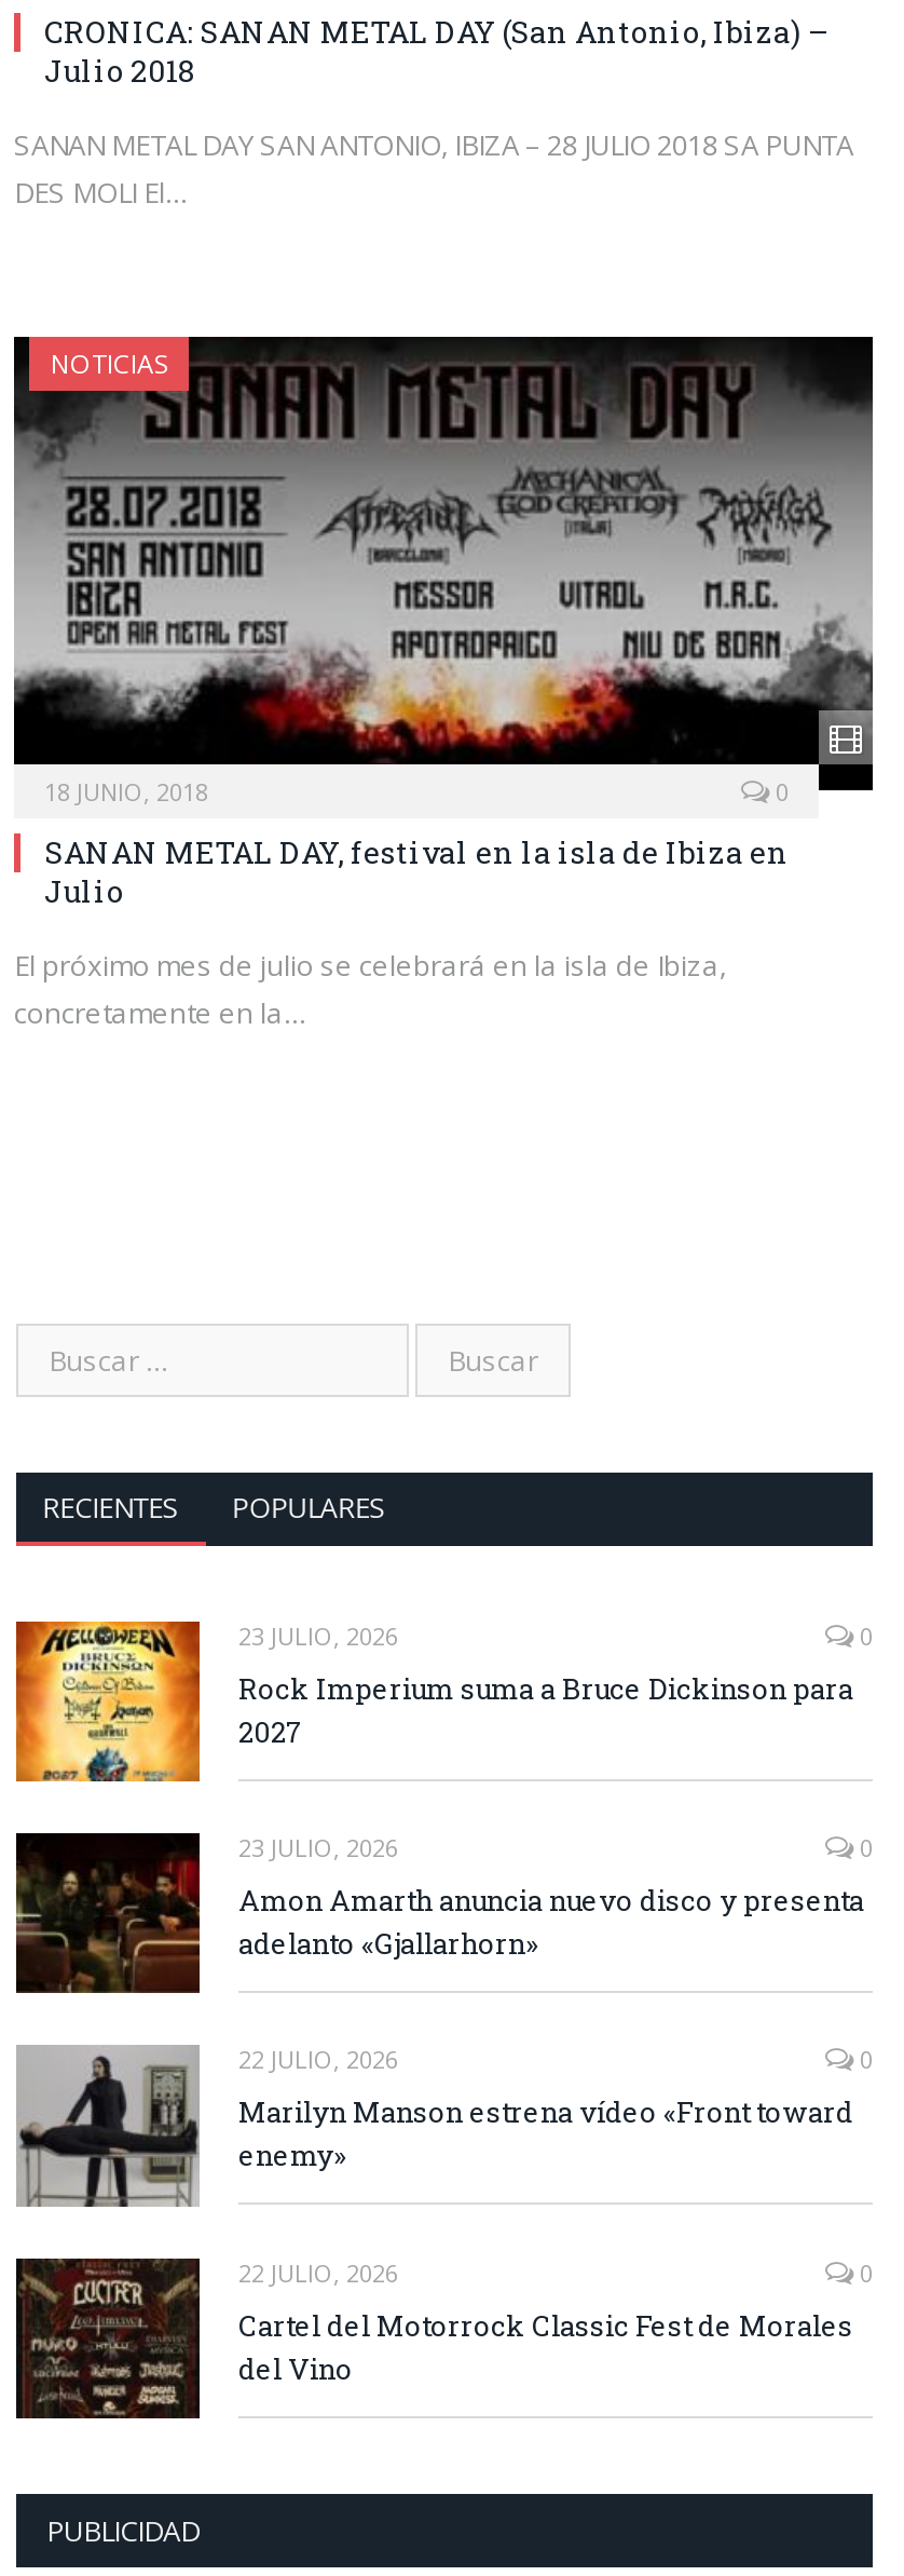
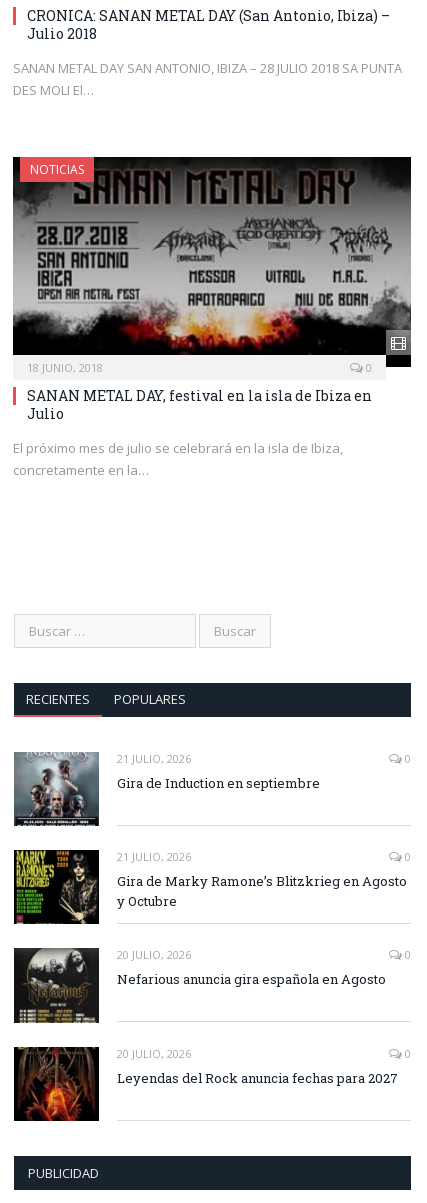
- [image]
- 23 JULIO, 2026
+ [image]
+ 21 JULIO, 2026

- Rock Imperium suma a Bruce Dickinson para
- 2027
+ Gira de Induction en septiembre

- [image]
- 23 JULIO, 2026
+ [image]
+ 21 JULIO, 2026

- Amon Amarth anuncia nuevo disco y presenta
- adelanto «Gjallarhorn»
+ Gira de Marky Ramone’s Blitzkrieg en Agosto
+ y Octubre

- [image]
- 22 JULIO, 2026
+ [image]
+ 20 JULIO, 2026

- Marilyn Manson estrena vídeo «Front toward
- enemy»
+ Nefarious anuncia gira española en Agosto

- [image]
- 22 JULIO, 2026
+ [image]
+ 20 JULIO, 2026

- Cartel del Motorrock Classic Fest de Morales
- del Vino
+ Leyendas del Rock anuncia fechas para 2027
